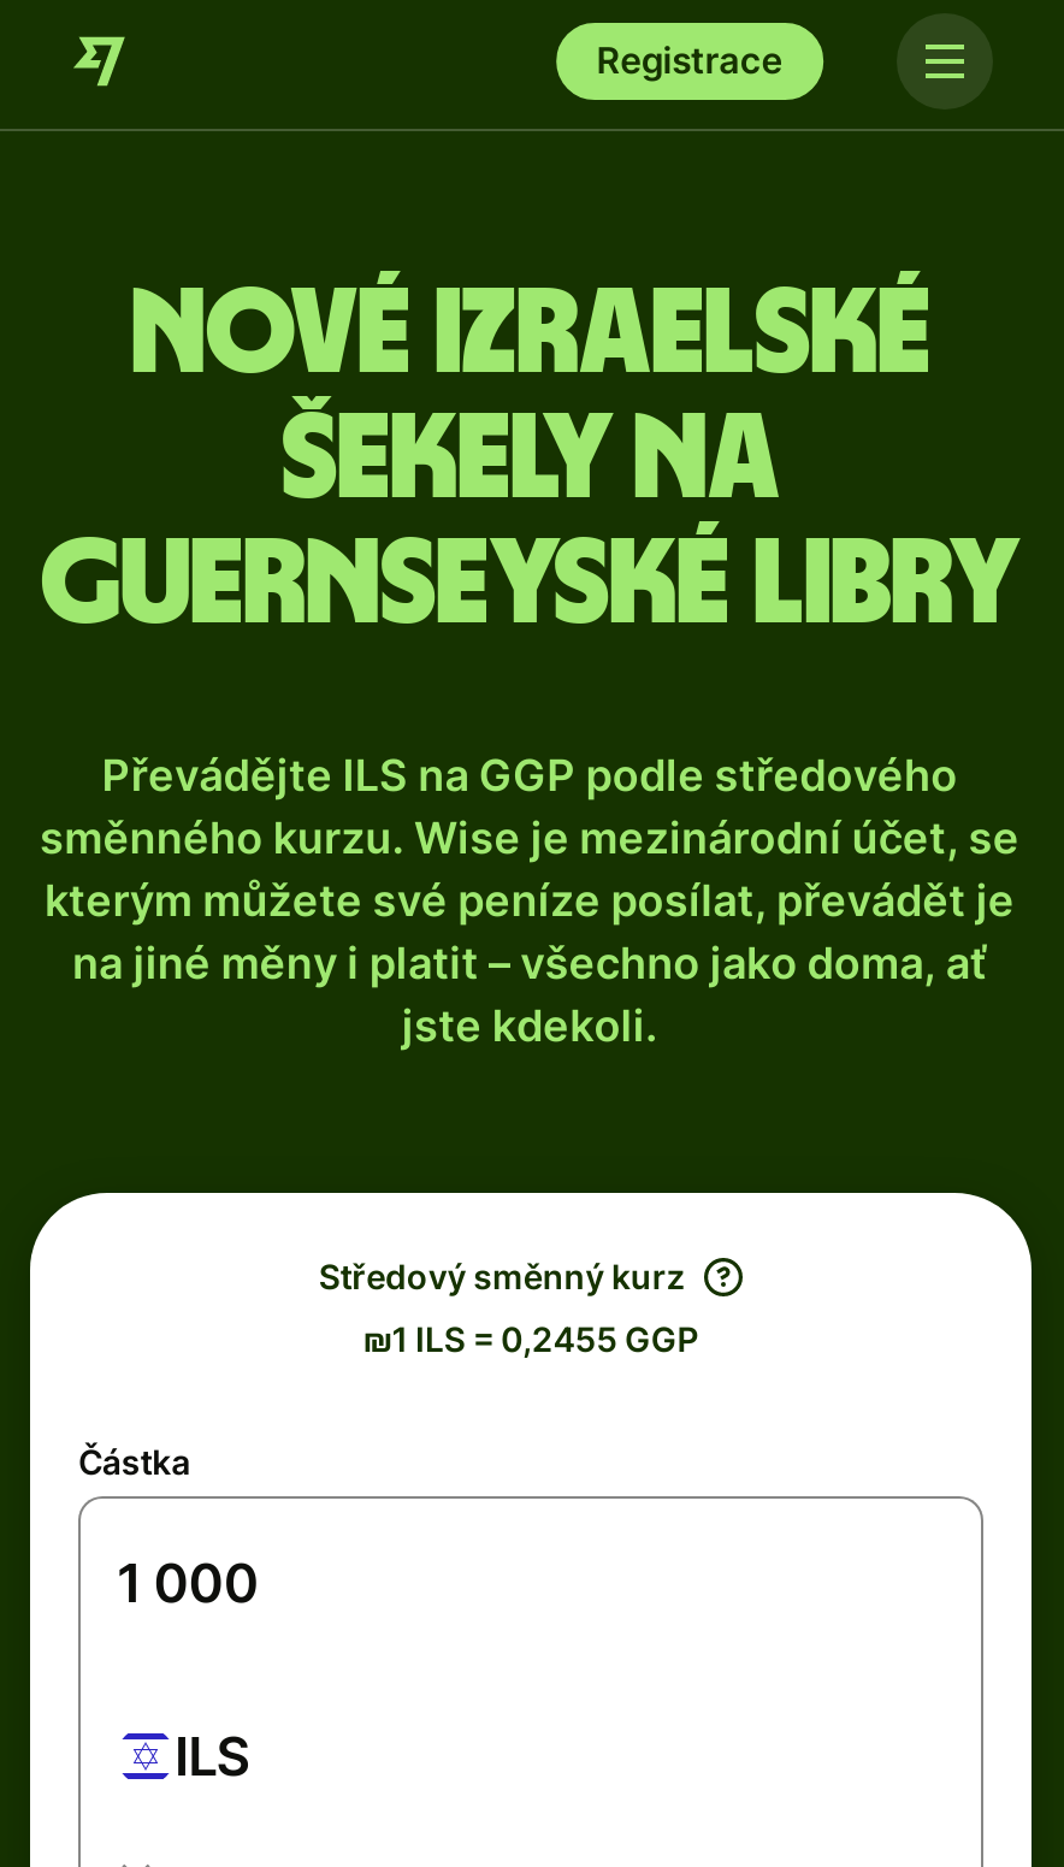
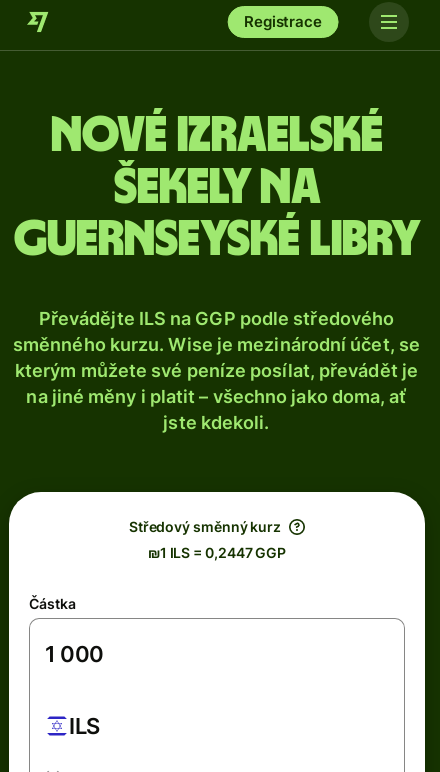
- ₪1 ILS = 0,2455 GGP
+ ₪1 ILS = 0,2447 GGP
